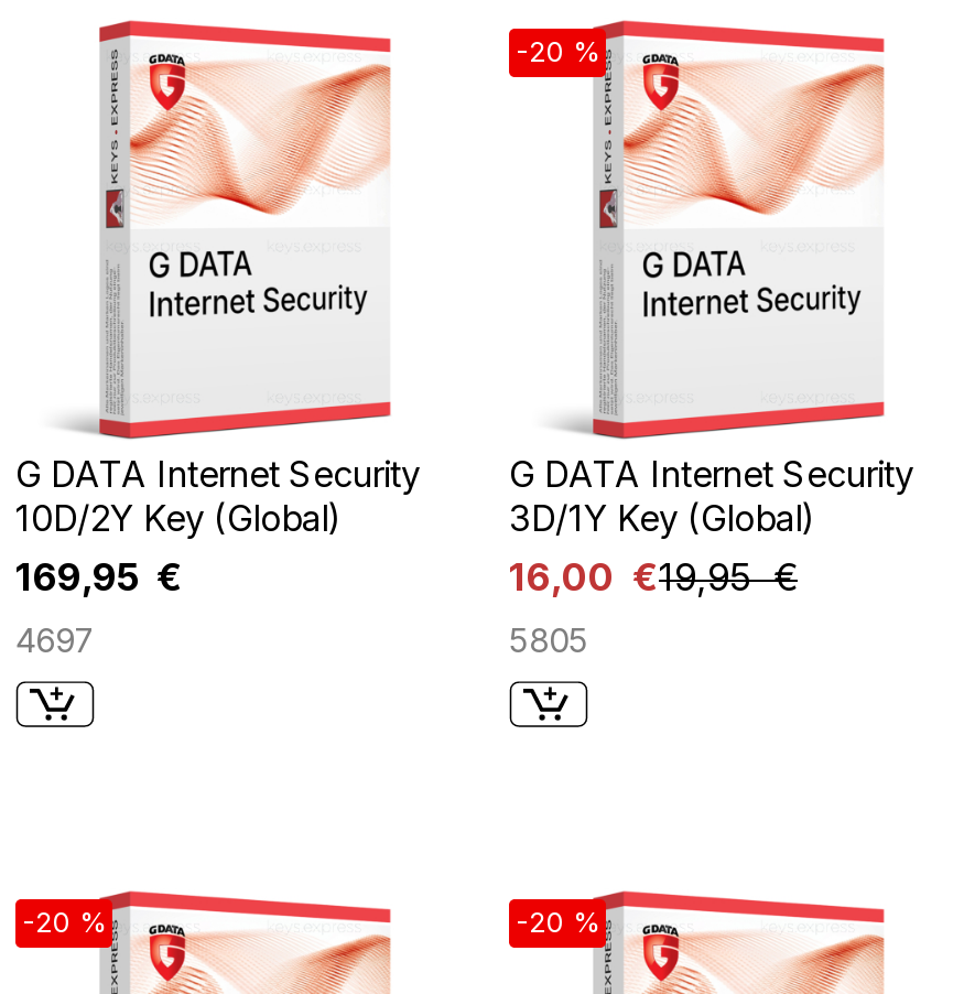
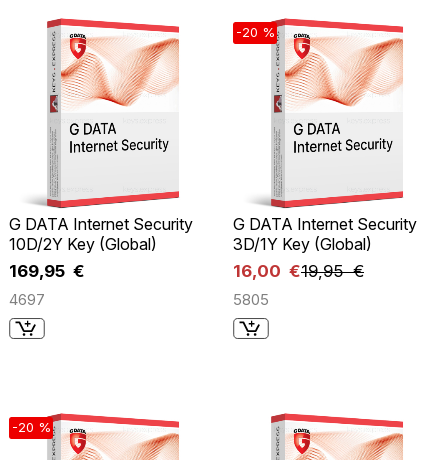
- -20 %
